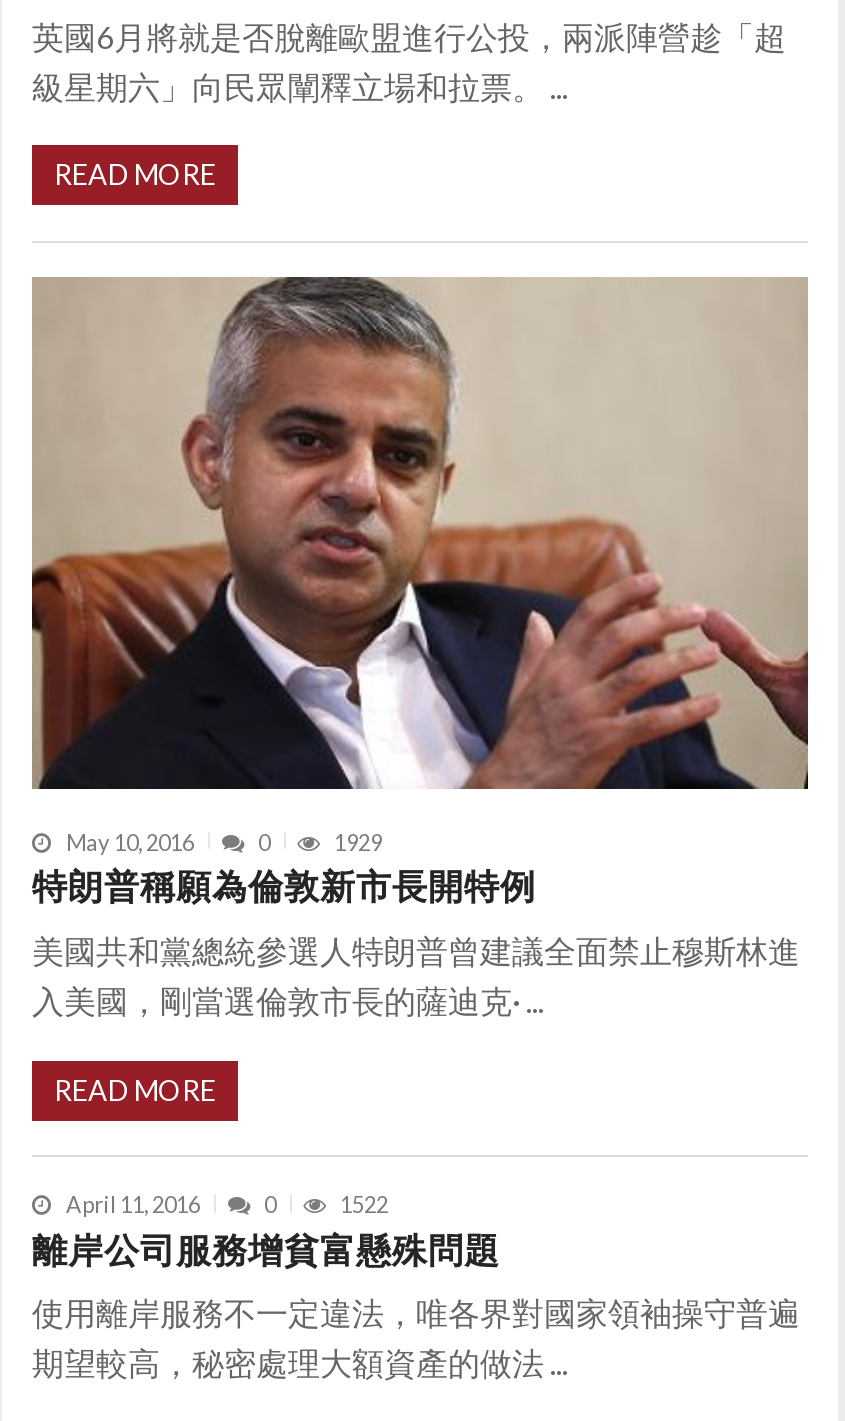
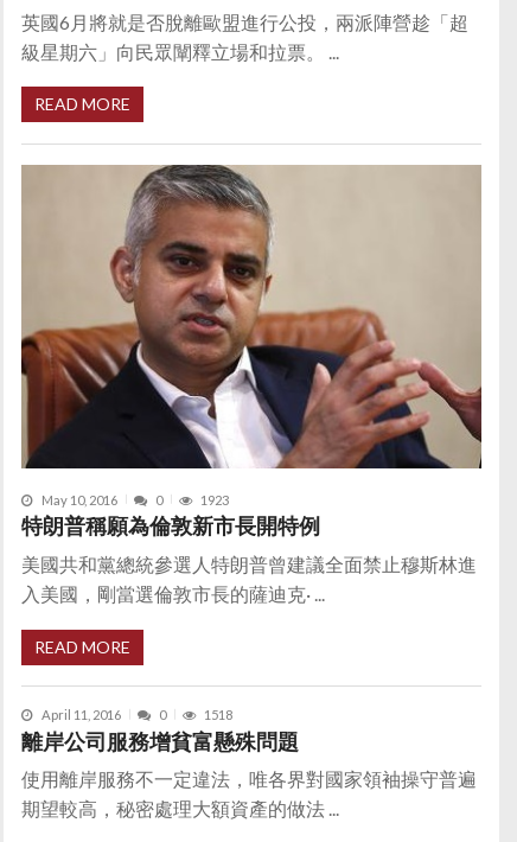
- 1929
+ 1923

- 1522
+ 1518
